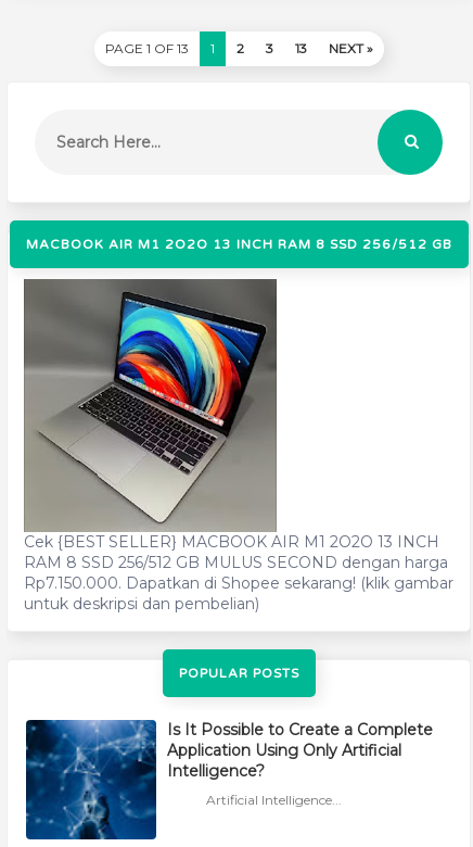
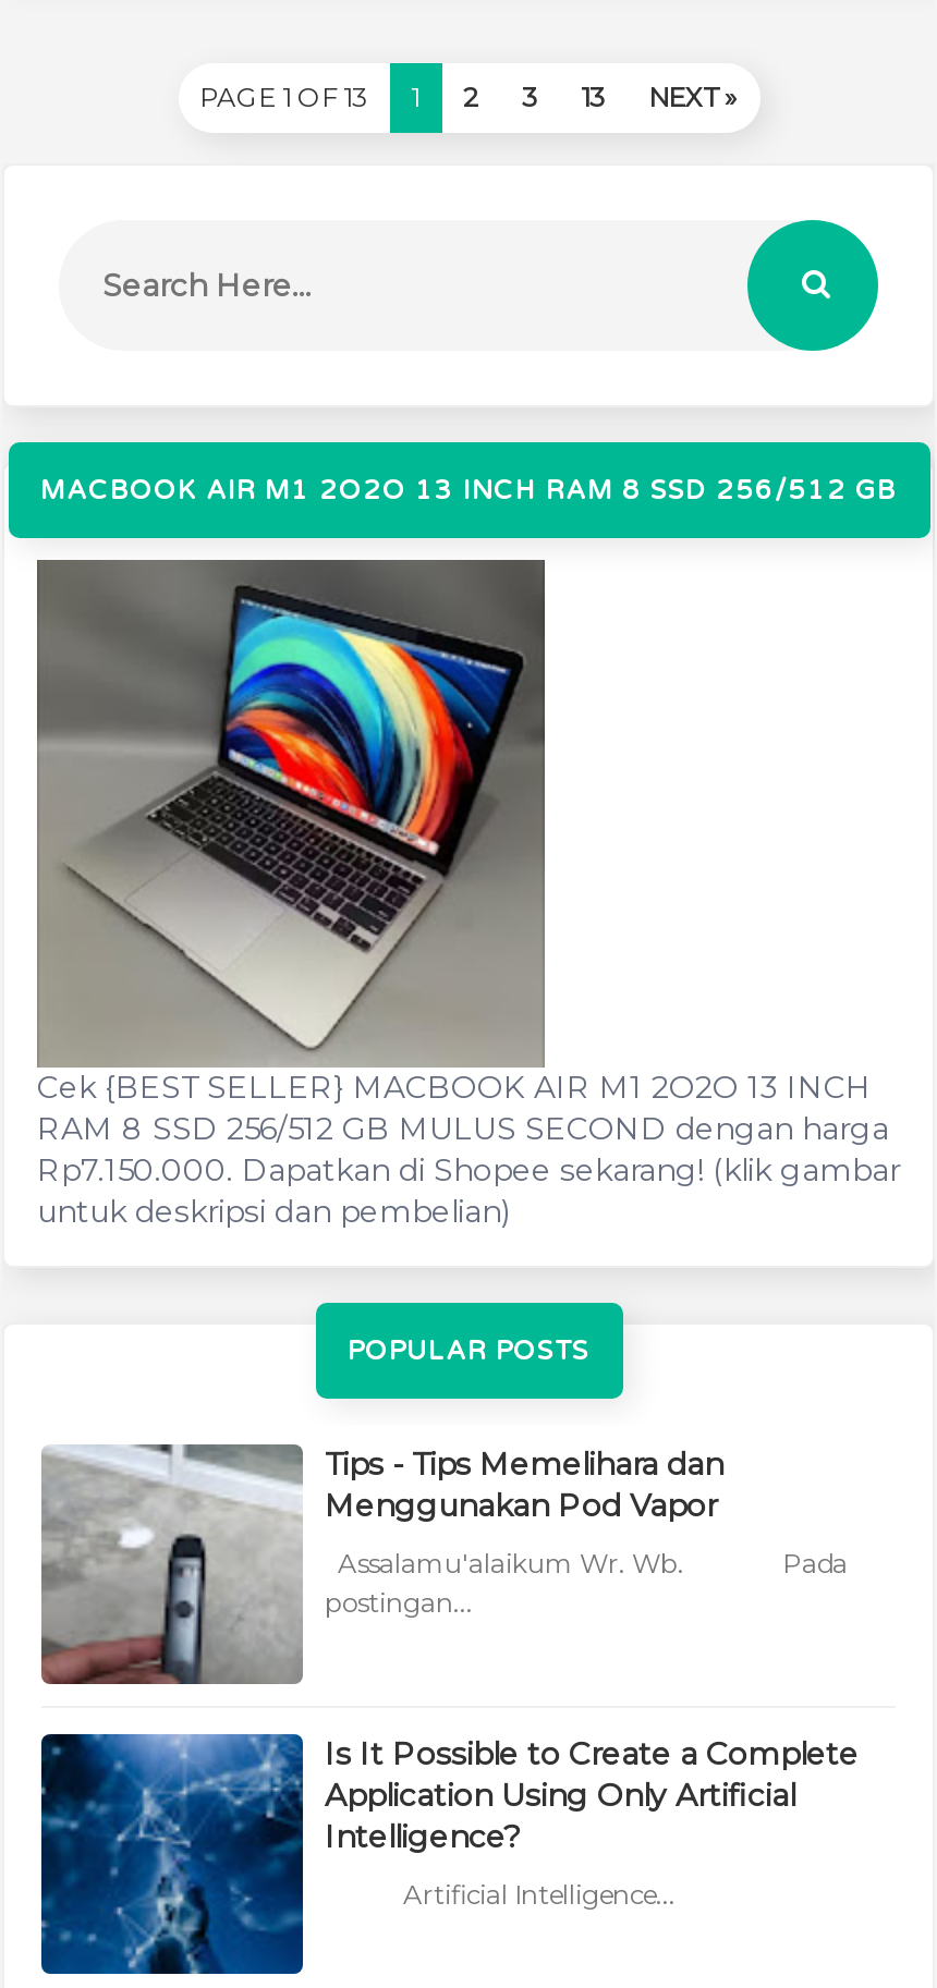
+ [image]
+ Tips - Tips Memelihara dan
+ Menggunakan Pod Vapor
+ Assalamu'alaikum Wr. Wb. Pada
+ postingan...
